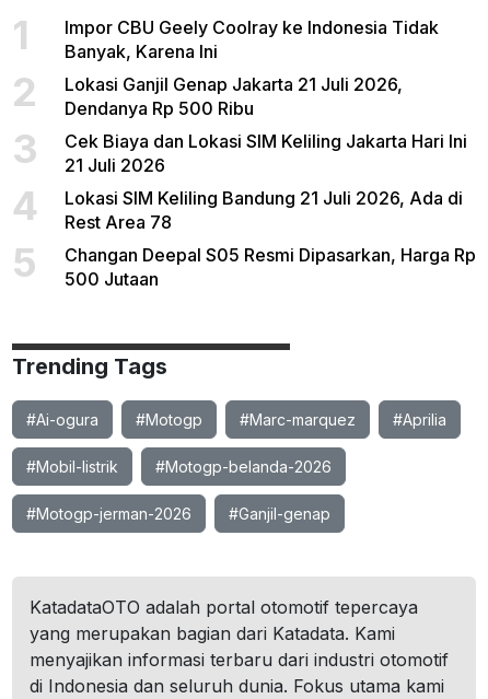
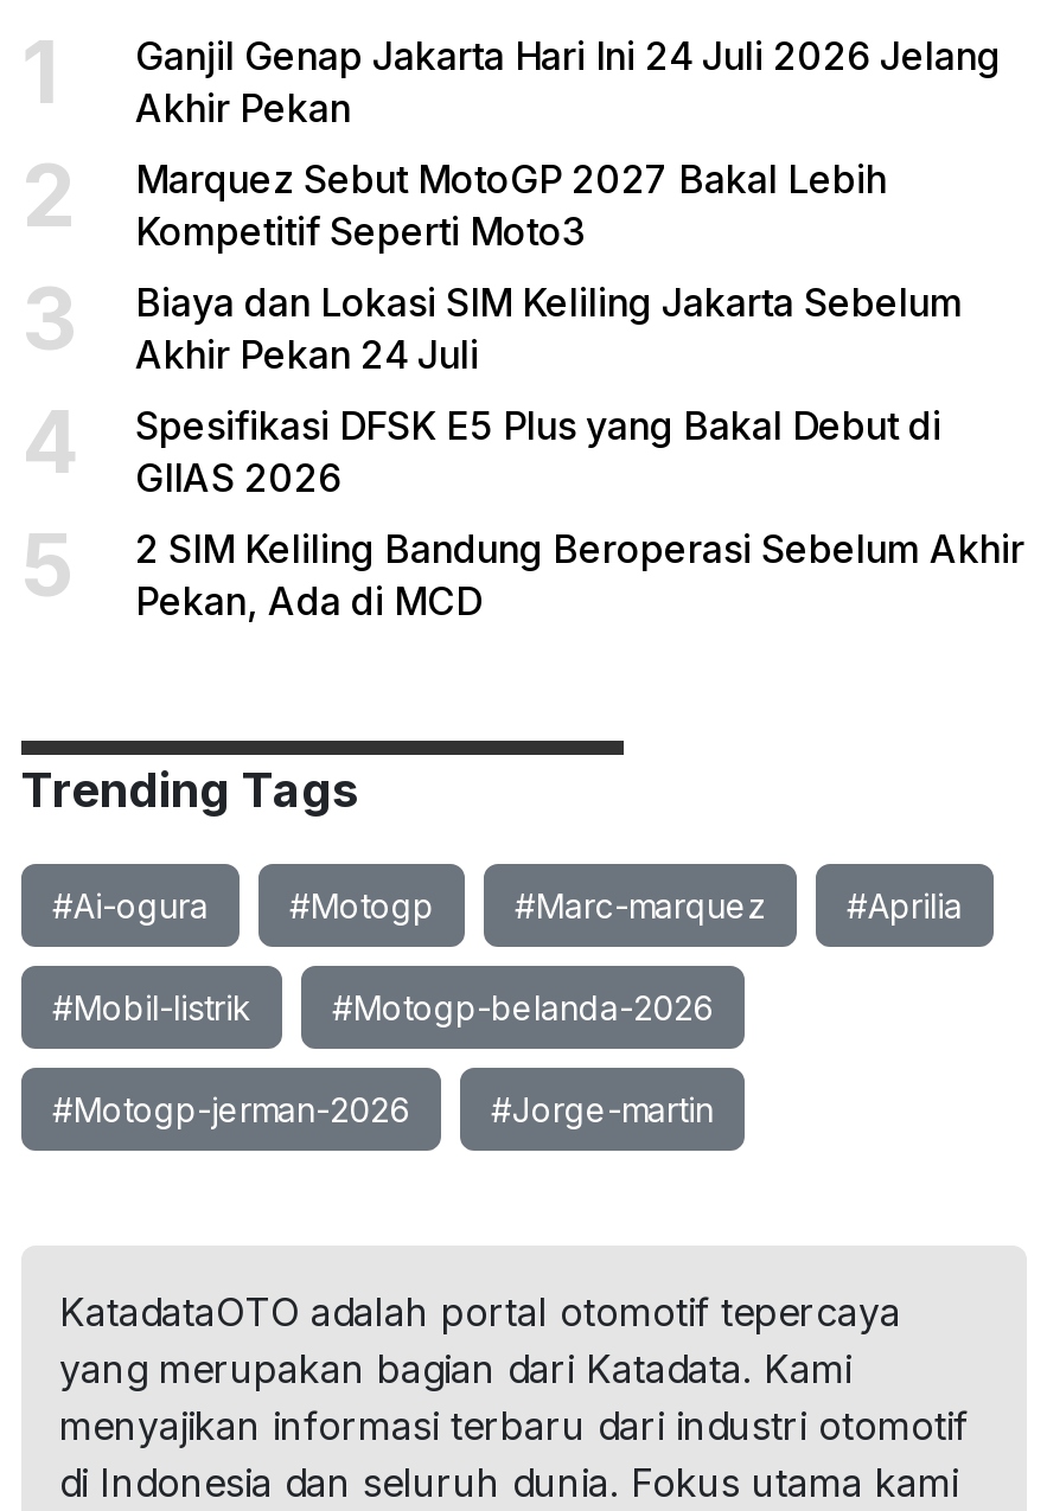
- Impor CBU Geely Coolray ke Indonesia Tidak
- Banyak, Karena Ini
+ Ganjil Genap Jakarta Hari Ini 24 Juli 2026 Jelang
+ Akhir Pekan

- Lokasi Ganjil Genap Jakarta 21 Juli 2026,
- Dendanya Rp 500 Ribu
+ Marquez Sebut MotoGP 2027 Bakal Lebih
+ Kompetitif Seperti Moto3

- Cek Biaya dan Lokasi SIM Keliling Jakarta Hari Ini
- 21 Juli 2026
+ Biaya dan Lokasi SIM Keliling Jakarta Sebelum
+ Akhir Pekan 24 Juli

- Lokasi SIM Keliling Bandung 21 Juli 2026, Ada di
- Rest Area 78
+ Spesifikasi DFSK E5 Plus yang Bakal Debut di
+ GIIAS 2026

- Changan Deepal S05 Resmi Dipasarkan, Harga Rp
- 500 Jutaan
+ 2 SIM Keliling Bandung Beroperasi Sebelum Akhir
+ Pekan, Ada di MCD

- #Ganjil-genap
+ #Jorge-martin
